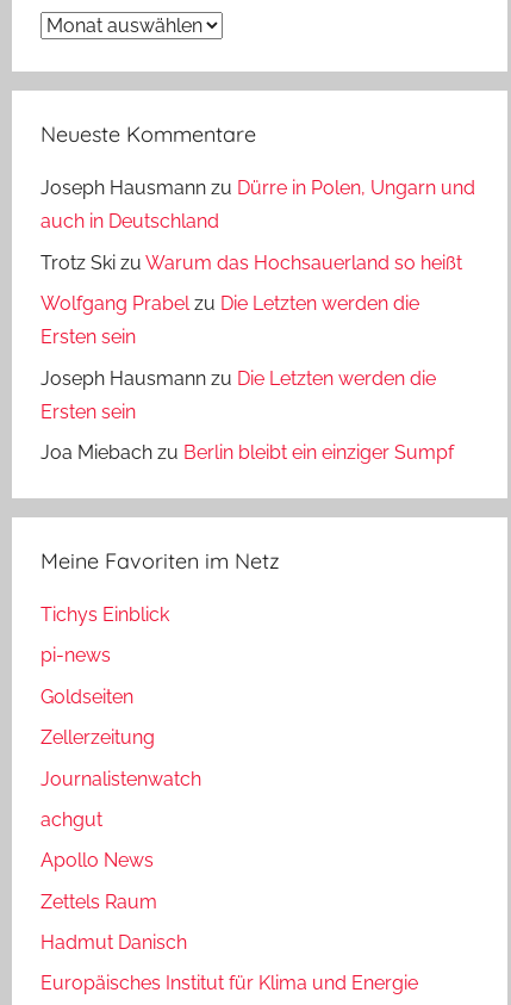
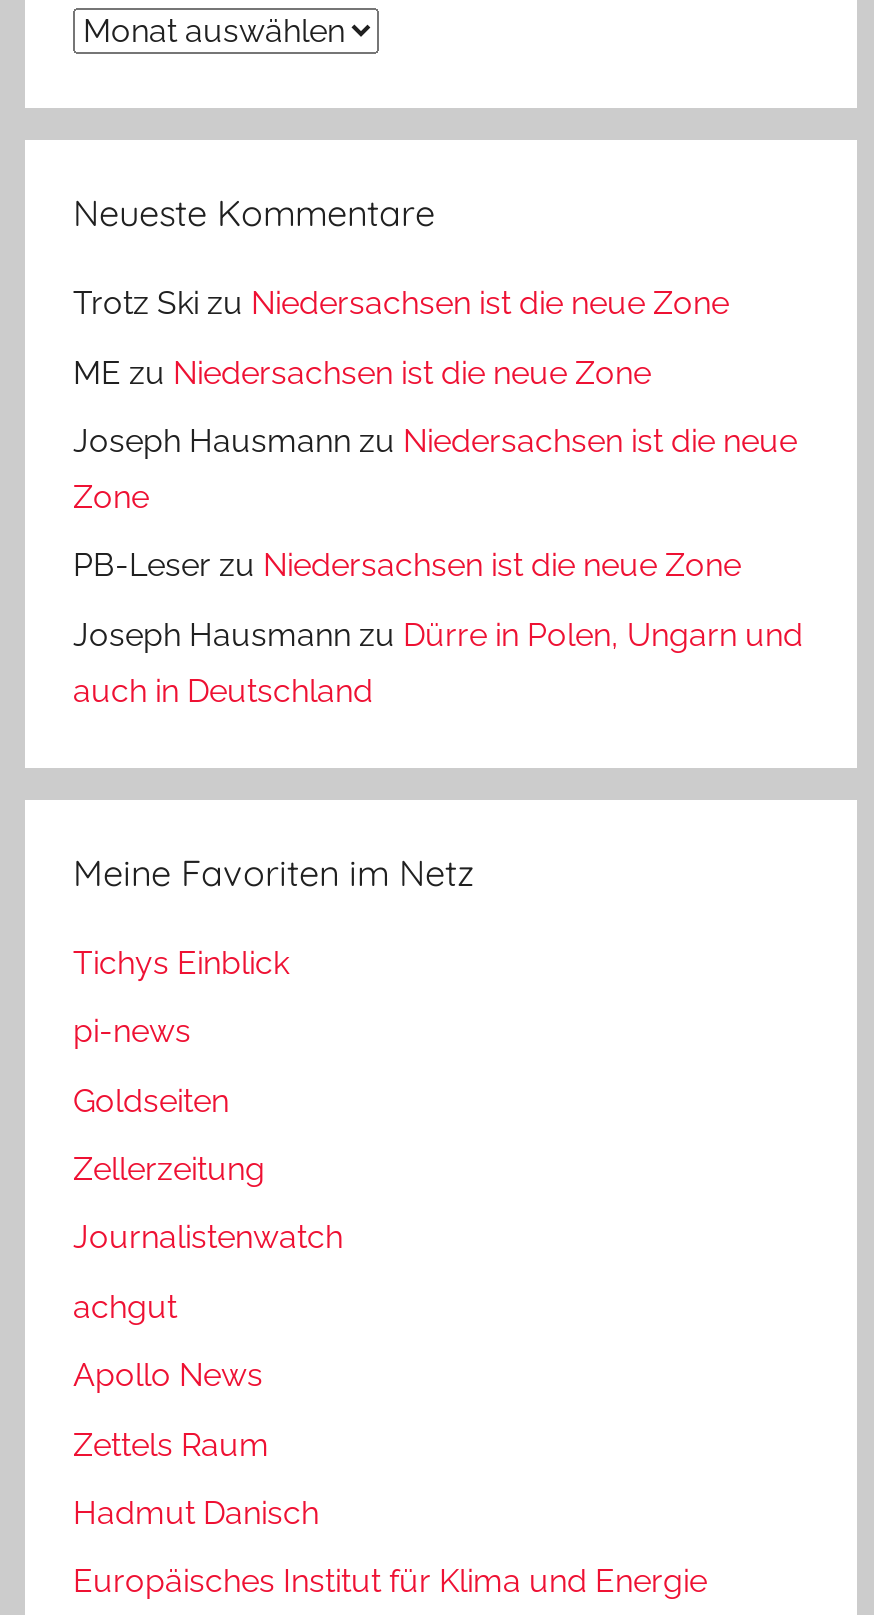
+ Trotz Ski zu Niedersachsen ist die neue Zone
+ ME zu Niedersachsen ist die neue Zone
+ Joseph Hausmann zu Niedersachsen ist die neue
+ Zone
+ PB-Leser zu Niedersachsen ist die neue Zone

moved down: Joseph Hausmann zu Dürre in Polen, Ungarn und | auch in Deutschland

- Trotz Ski zu Warum das Hochsauerland so heißt
- Wolfgang Prabel zu Die Letzten werden die
- Ersten sein
- Joseph Hausmann zu Die Letzten werden die
- Ersten sein
- Joa Miebach zu Berlin bleibt ein einziger Sumpf
